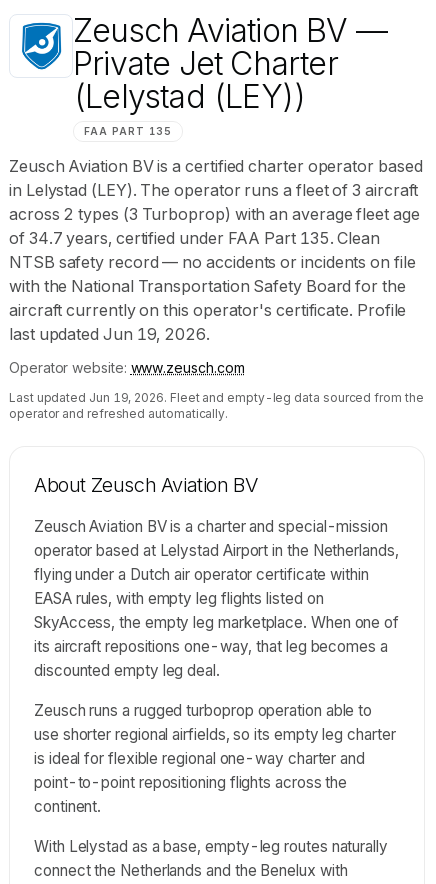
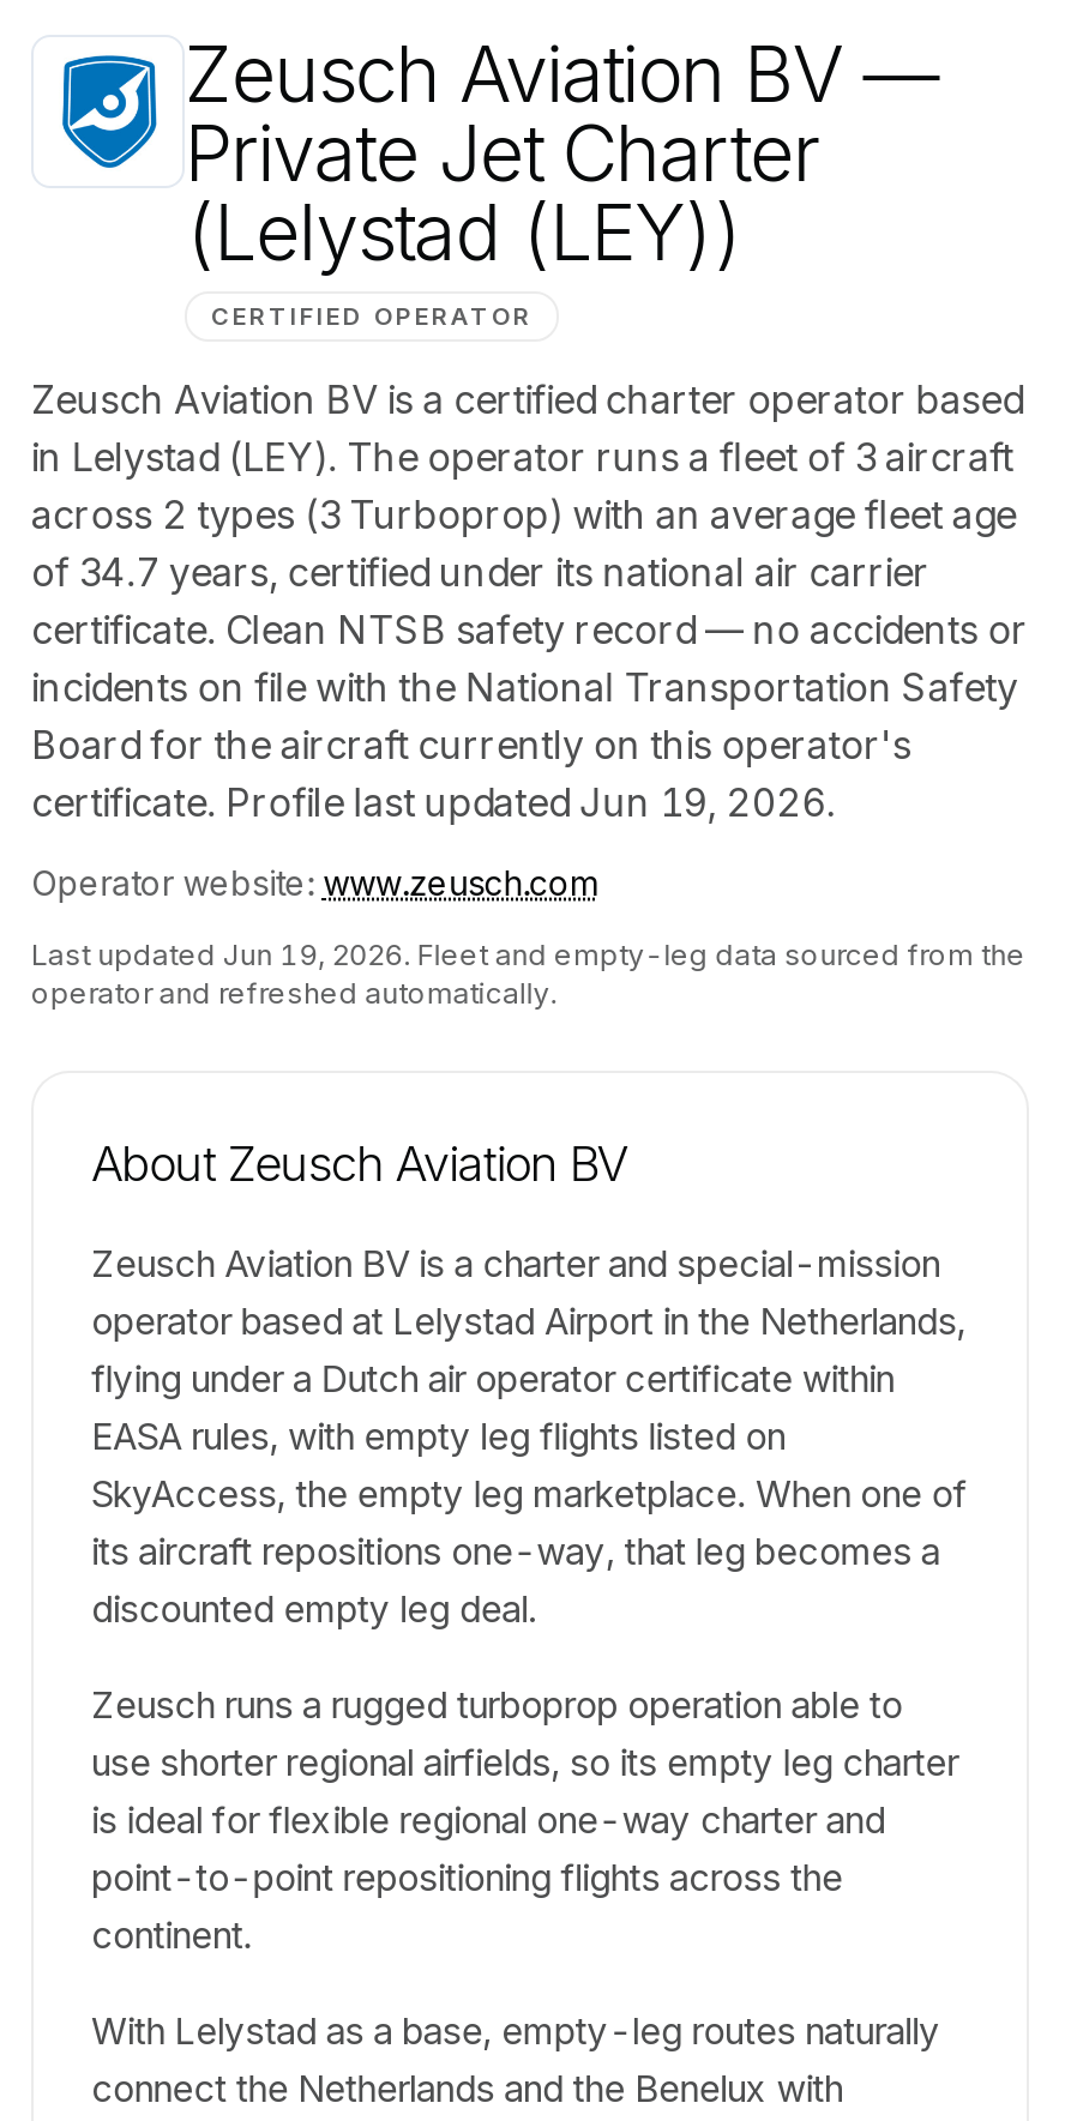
- FAA PART 135
+ CERTIFIED OPERATOR

- of 34.7 years, certified under FAA Part 135. Clean
- NTSB safety record — no accidents or incidents on file
- with the National Transportation Safety Board for the
- aircraft currently on this operator's certificate. Profile
- last updated Jun 19, 2026.
+ of 34.7 years, certified under its national air carrier
+ certificate. Clean NTSB safety record — no accidents or
+ incidents on file with the National Transportation Safety
+ Board for the aircraft currently on this operator's
+ certificate. Profile last updated Jun 19, 2026.
